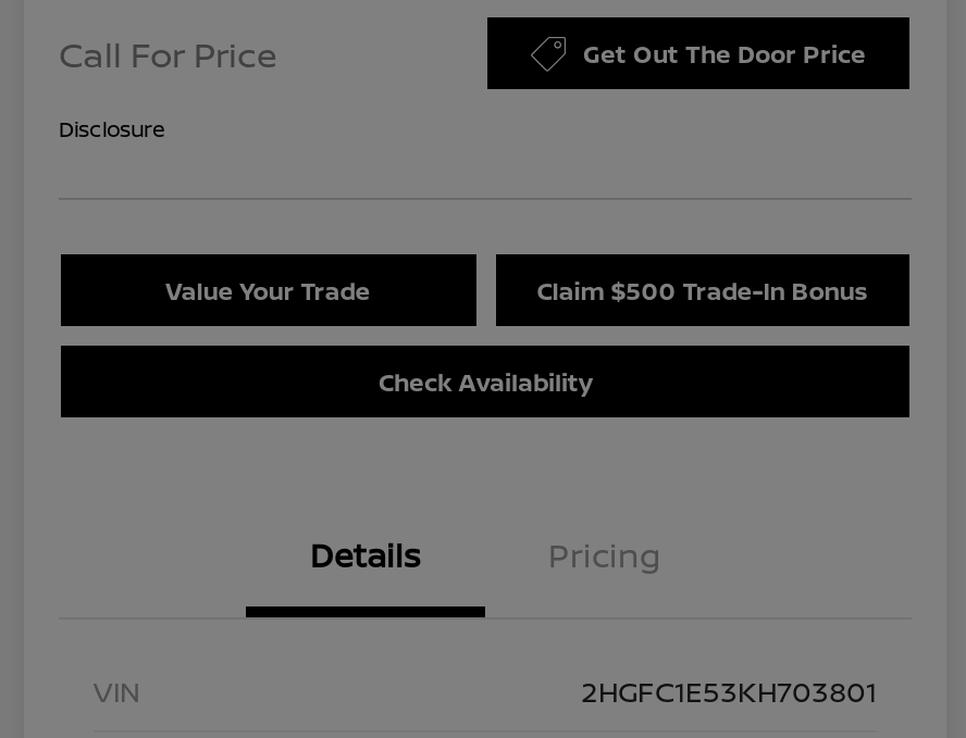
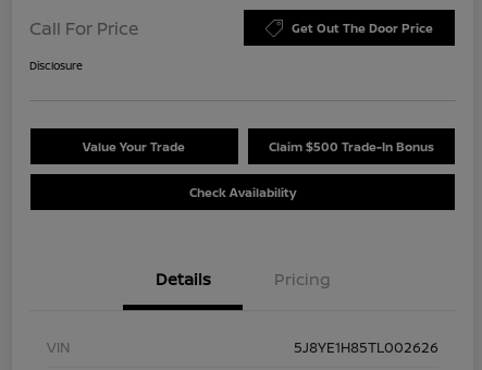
- 2HGFC1E53KH703801
+ 5J8YE1H85TL002626
